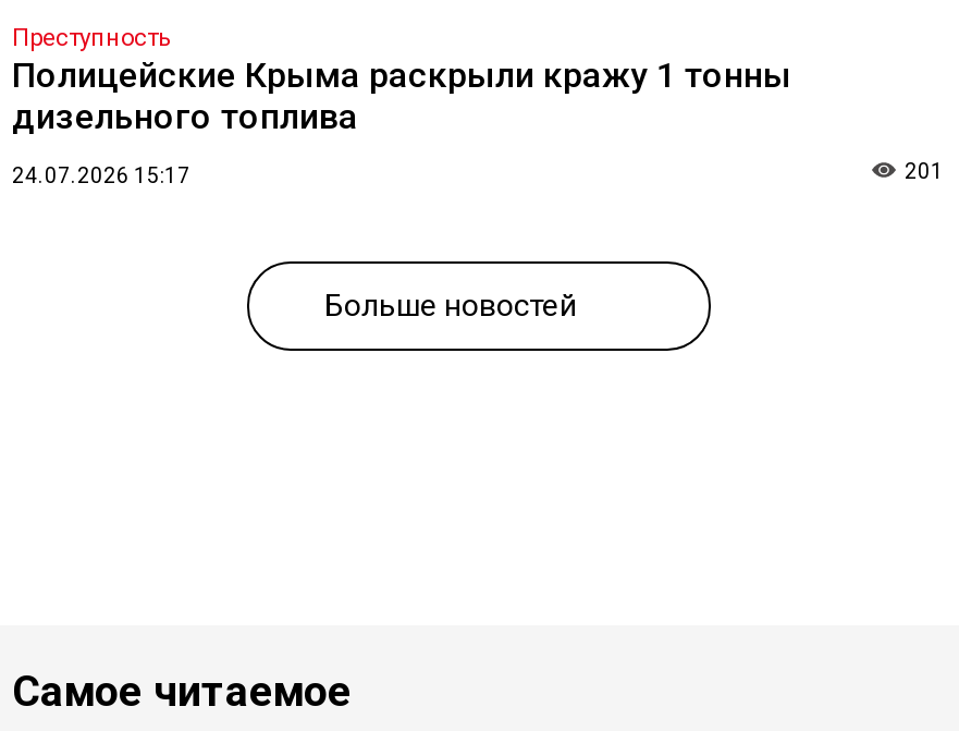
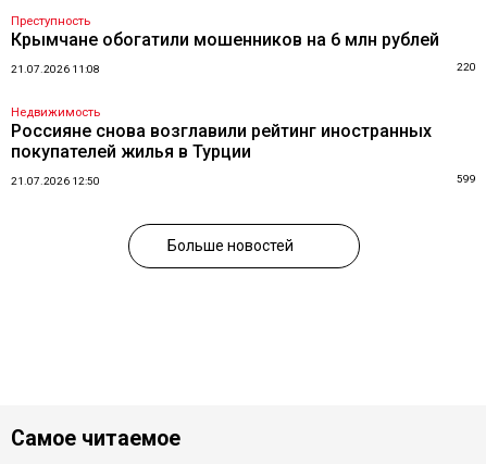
- Полицейские Крыма раскрыли кражу 1 тонны
- дизельного топлива
- 24.07.2026 15:17
- 201
+ Крымчане обогатили мошенников на 6 млн рублей
+ 21.07.2026 11:08
+ 220
+ Недвижимость
+ Россияне снова возглавили рейтинг иностранных
+ покупателей жилья в Турции
+ 21.07.2026 12:50
+ 599
